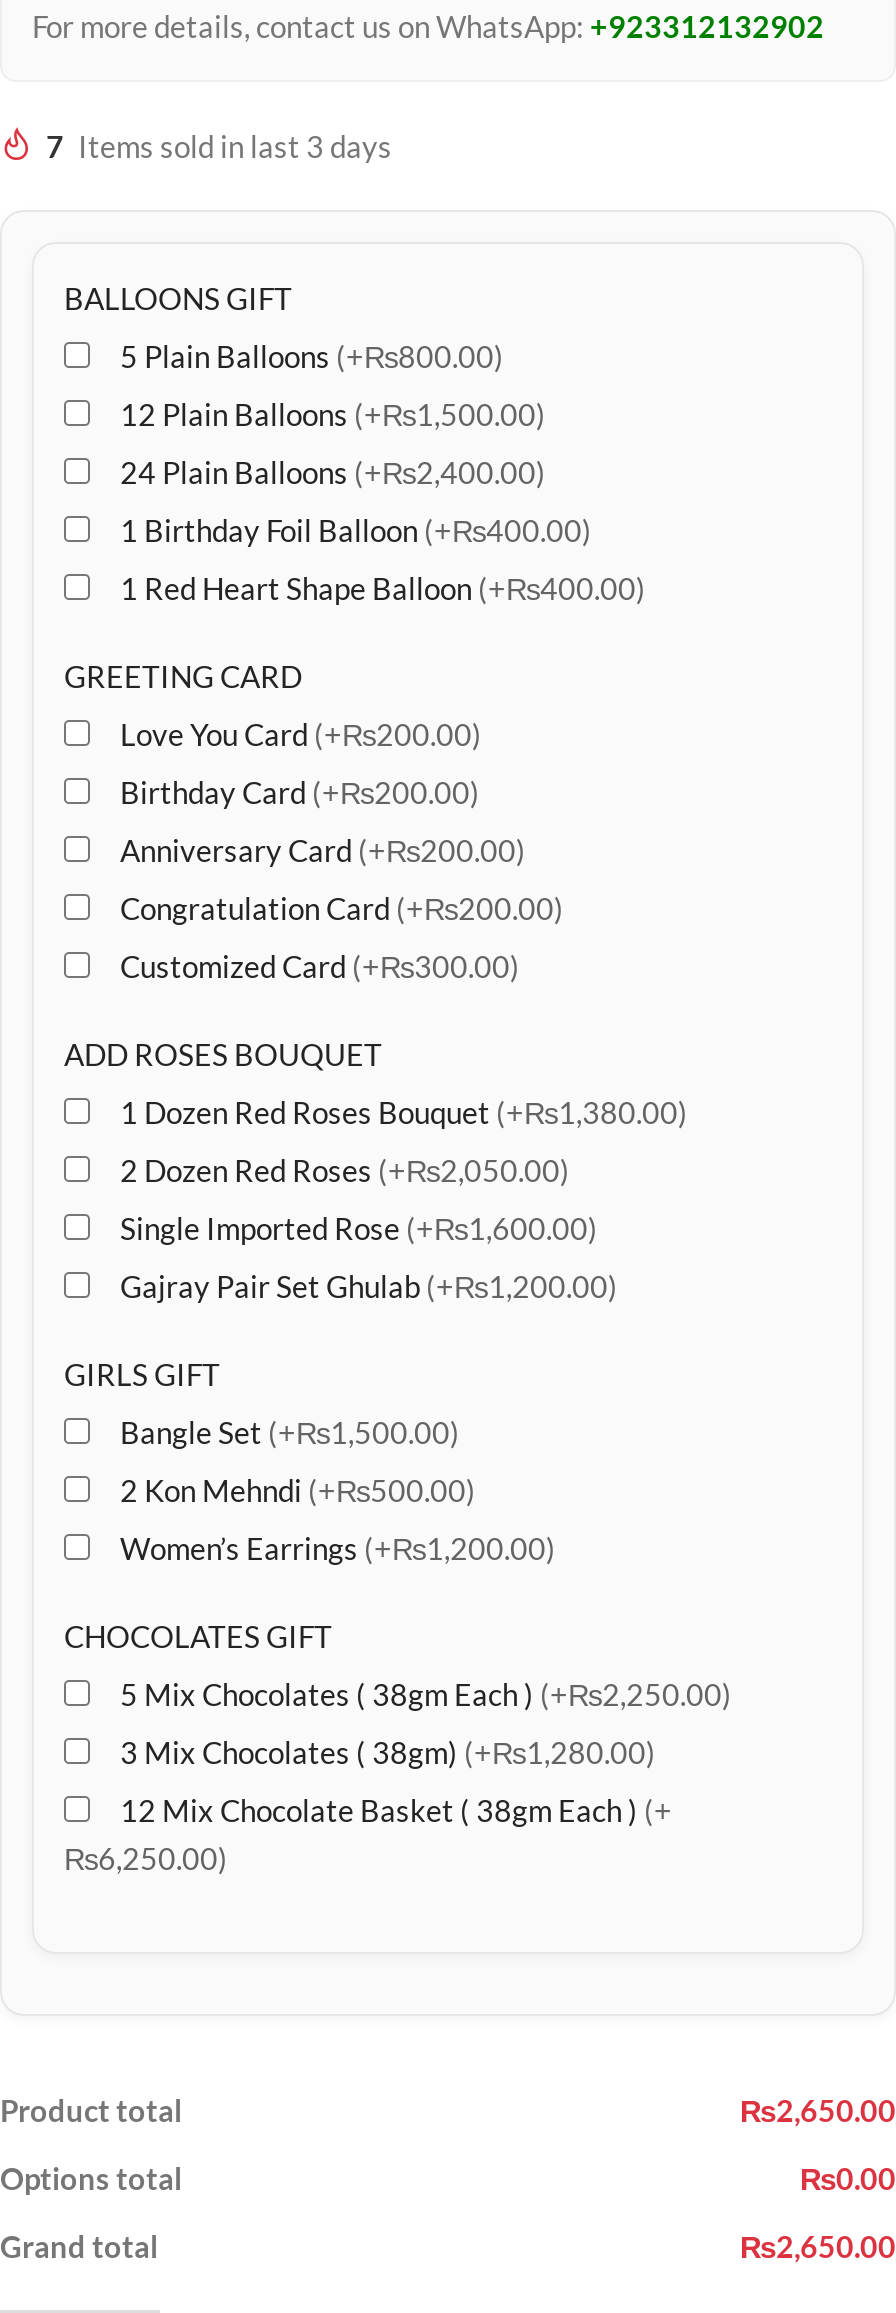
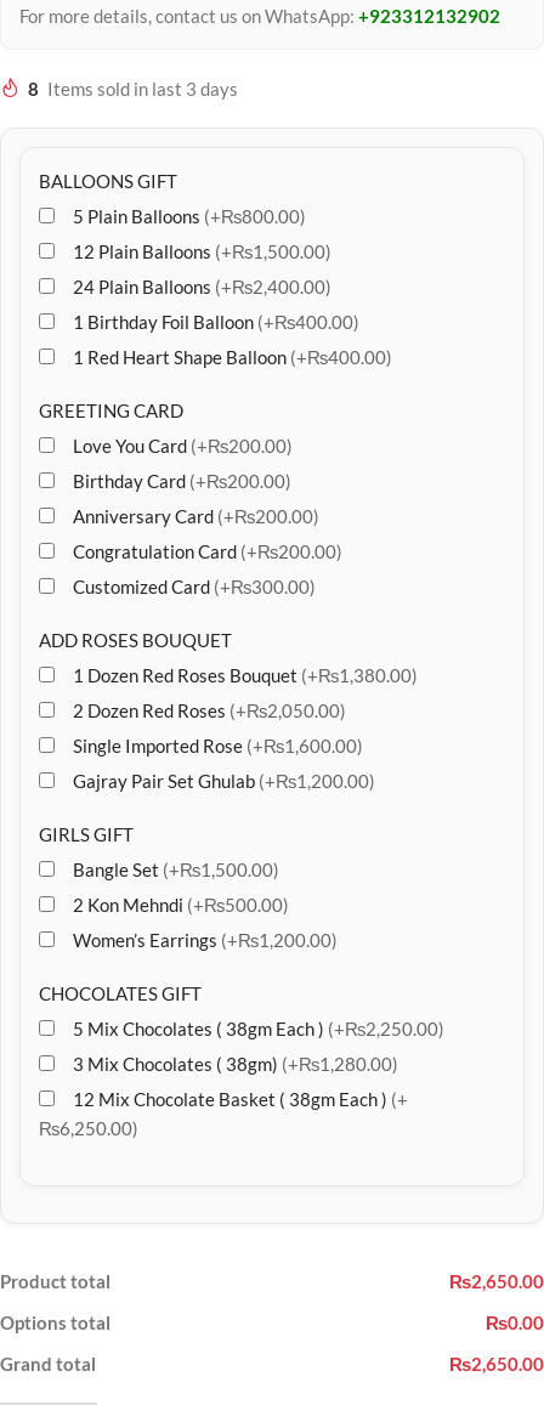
- 7 Items sold in last 3 days
+ 8 Items sold in last 3 days
